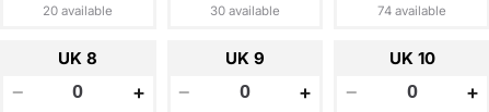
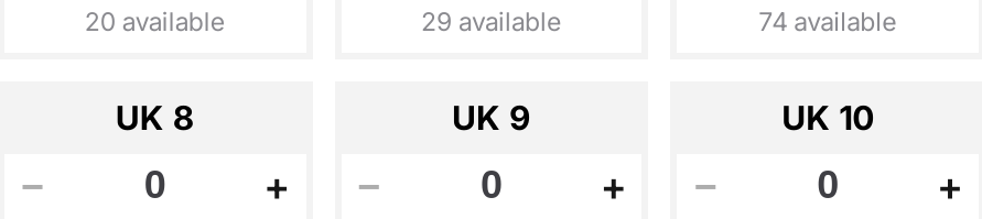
- 30 available
+ 29 available
